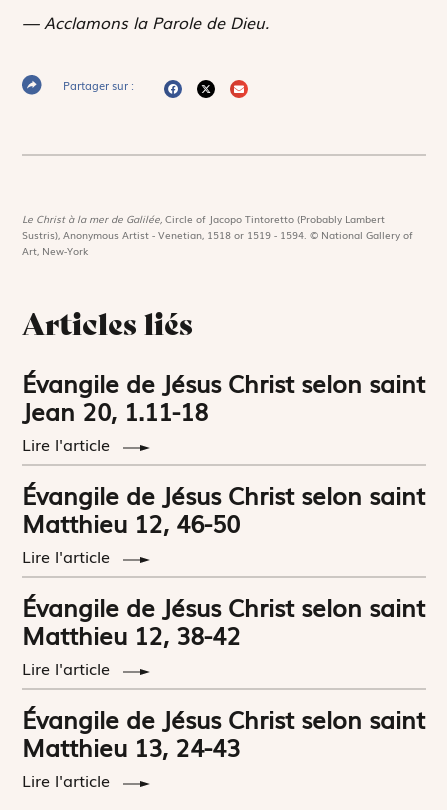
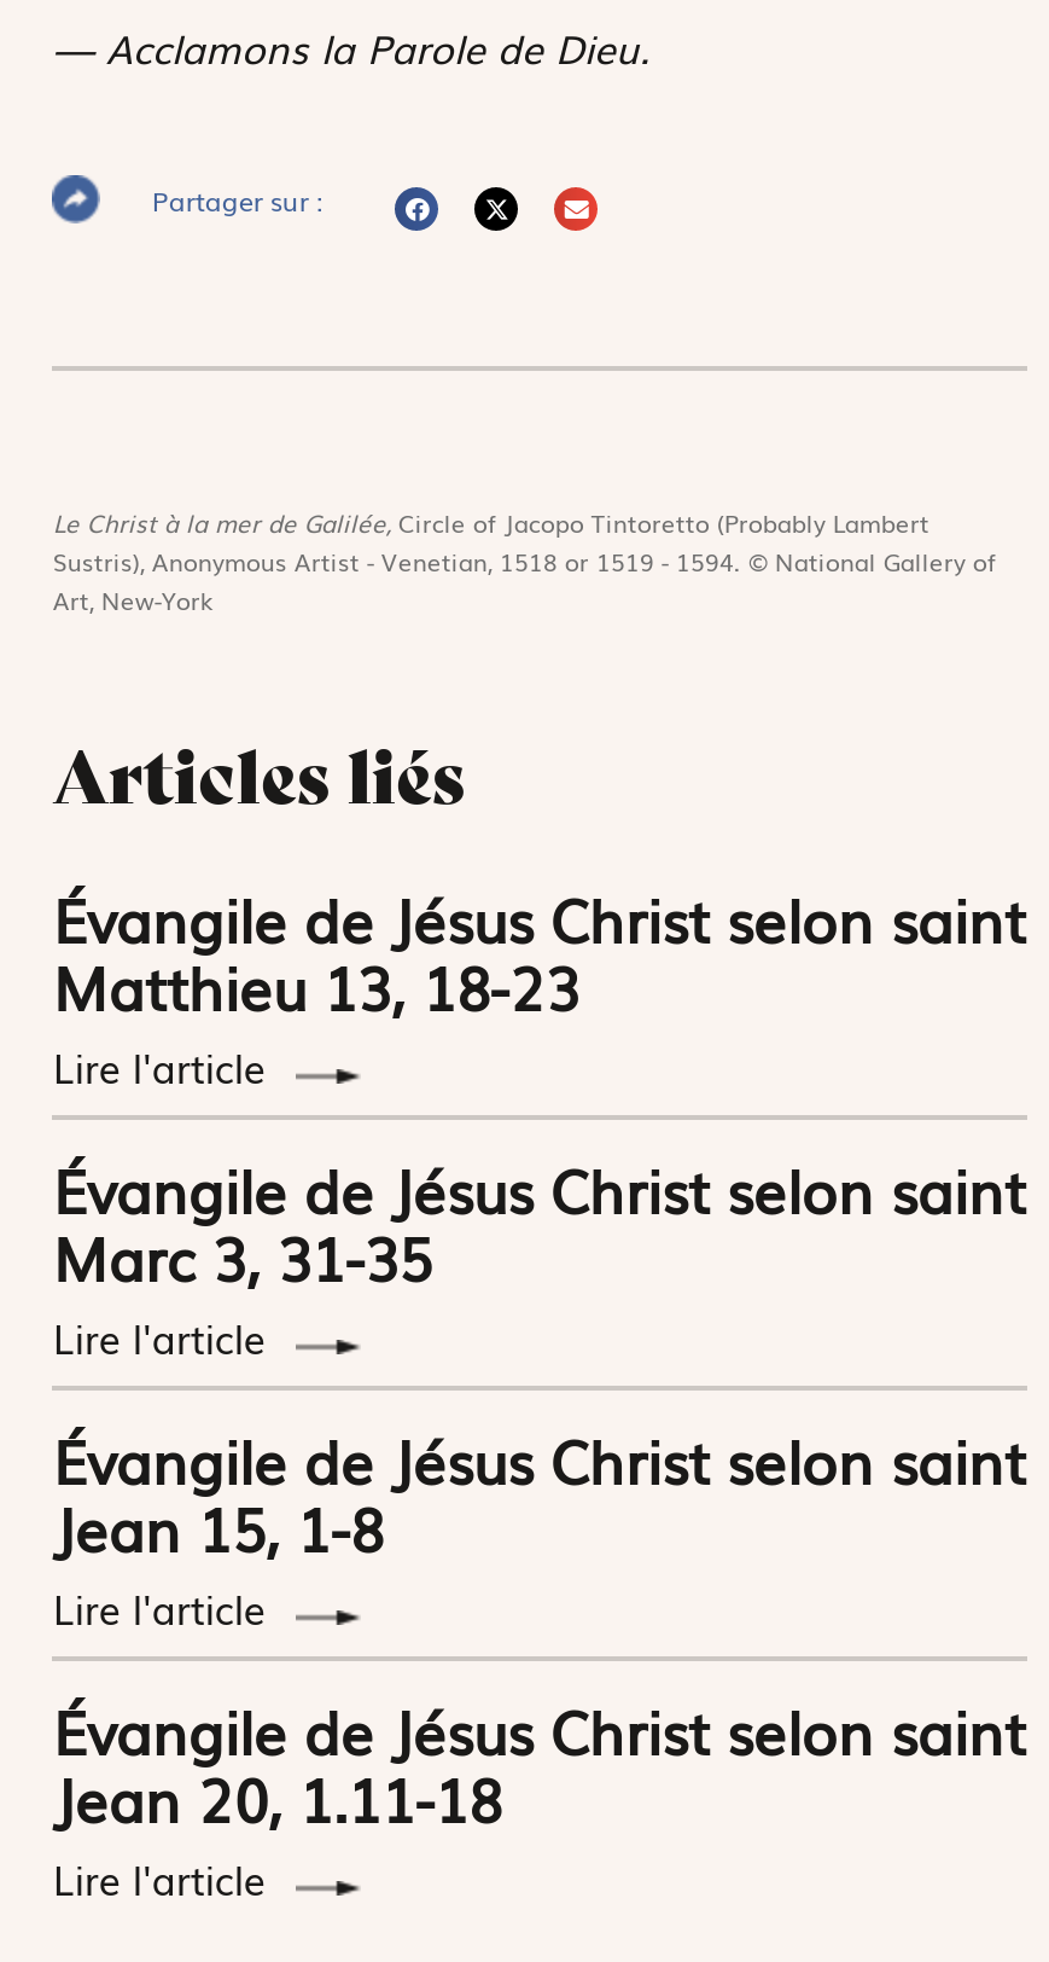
- Jean 20, 1.11-18
+ Matthieu 13, 18-23

- Matthieu 12, 46-50
+ Marc 3, 31-35

- Matthieu 12, 38-42
+ Jean 15, 1-8

- Matthieu 13, 24-43
+ Jean 20, 1.11-18
